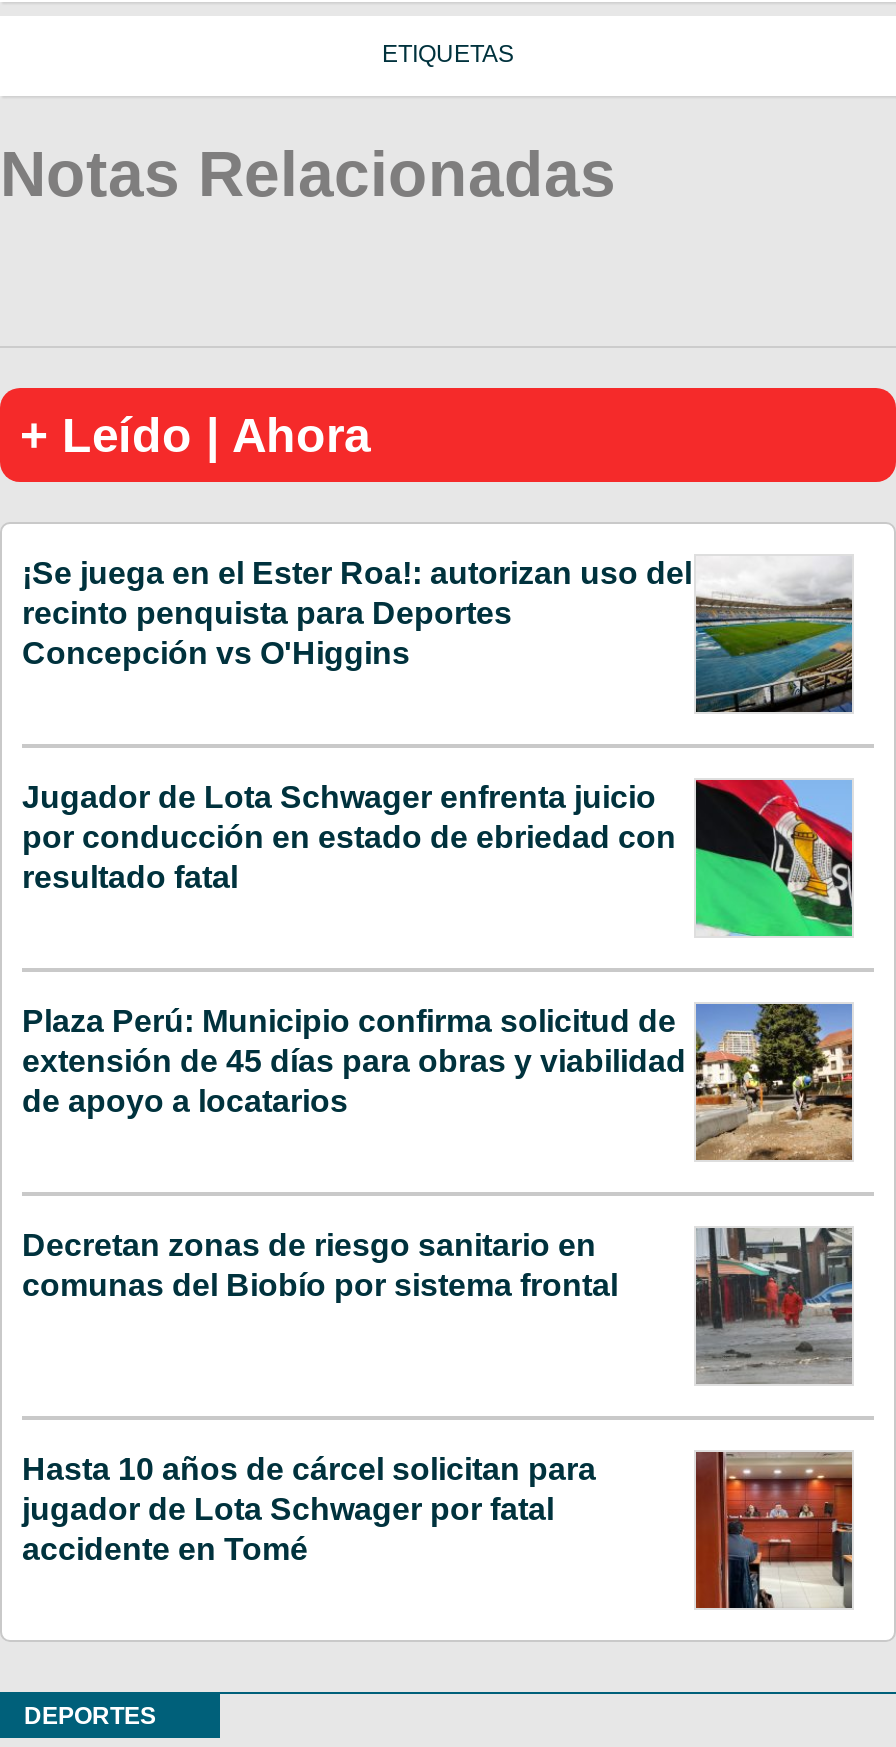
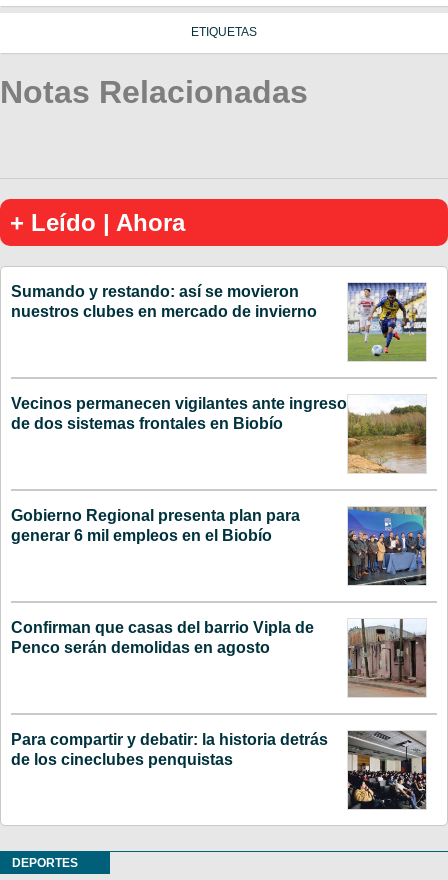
- [image]
- ¡Se juega en el Ester Roa!: autorizan uso del
- recinto penquista para Deportes
- Concepción vs O'Higgins
+ [image]
+ Sumando y restando: así se movieron
+ nuestros clubes en mercado de invierno

- [image]
- Jugador de Lota Schwager enfrenta juicio
- por conducción en estado de ebriedad con
- resultado fatal
+ [image]
+ Vecinos permanecen vigilantes ante ingreso
+ de dos sistemas frontales en Biobío

- Plaza Perú: Municipio confirma solicitud de
- extensión de 45 días para obras y viabilidad
- de apoyo a locatarios
+ Gobierno Regional presenta plan para
+ generar 6 mil empleos en el Biobío

- [image]
+ [image]

- [image]
- Decretan zonas de riesgo sanitario en
- comunas del Biobío por sistema frontal
+ [image]
+ Confirman que casas del barrio Vipla de
+ Penco serán demolidas en agosto

- Hasta 10 años de cárcel solicitan para
- jugador de Lota Schwager por fatal
- accidente en Tomé
+ Para compartir y debatir: la historia detrás
+ de los cineclubes penquistas

- [image]
+ [image]
